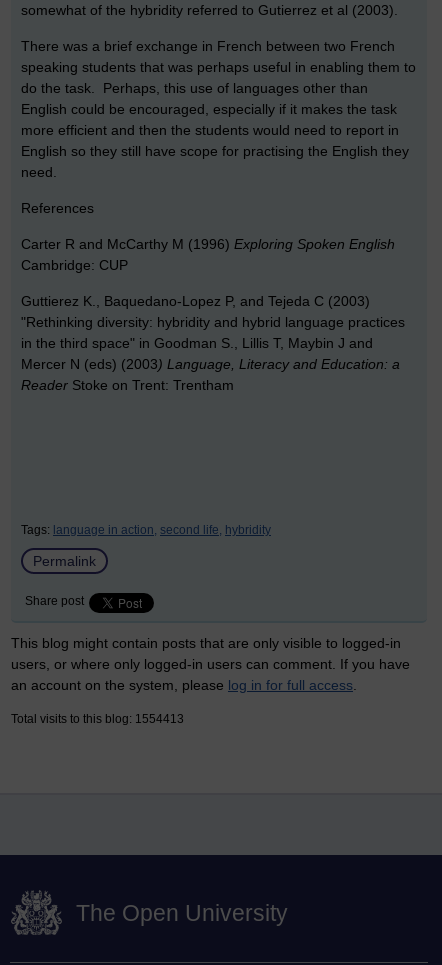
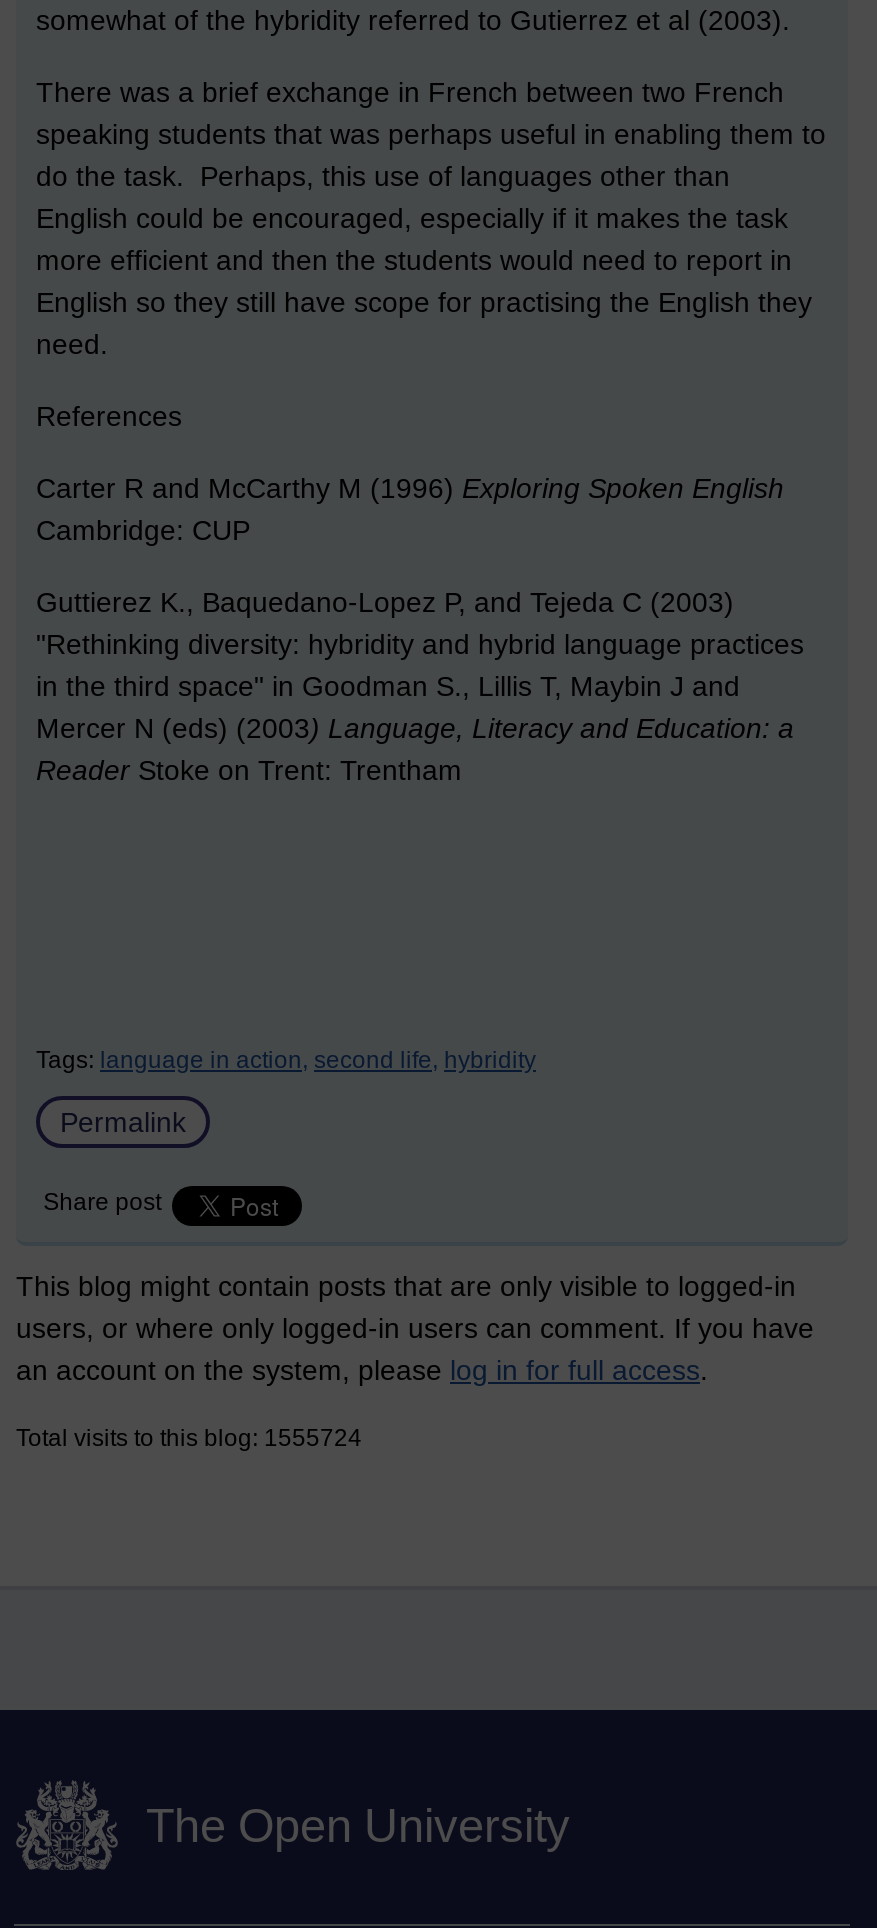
- Total visits to this blog: 1554413
+ Total visits to this blog: 1555724
